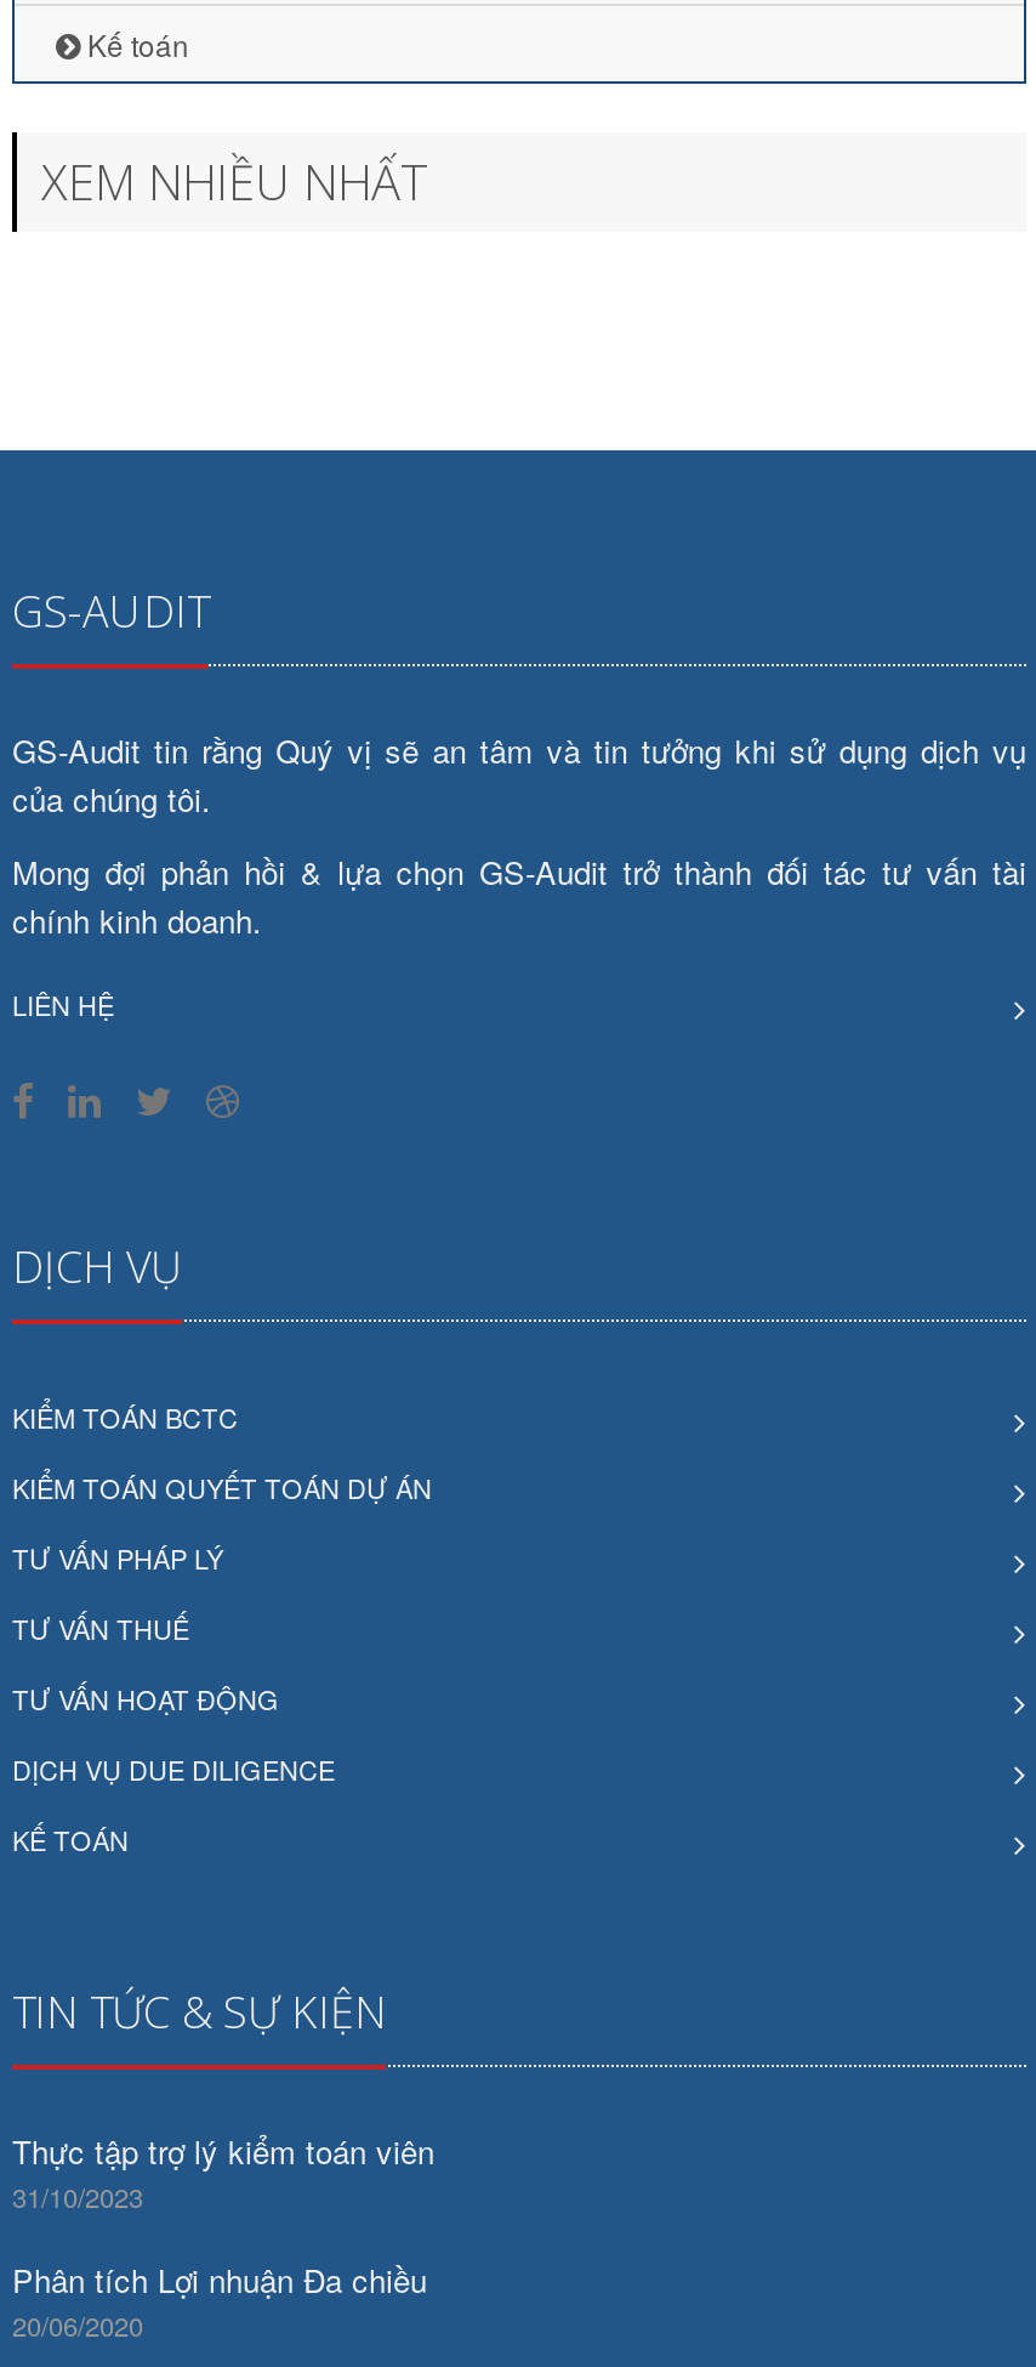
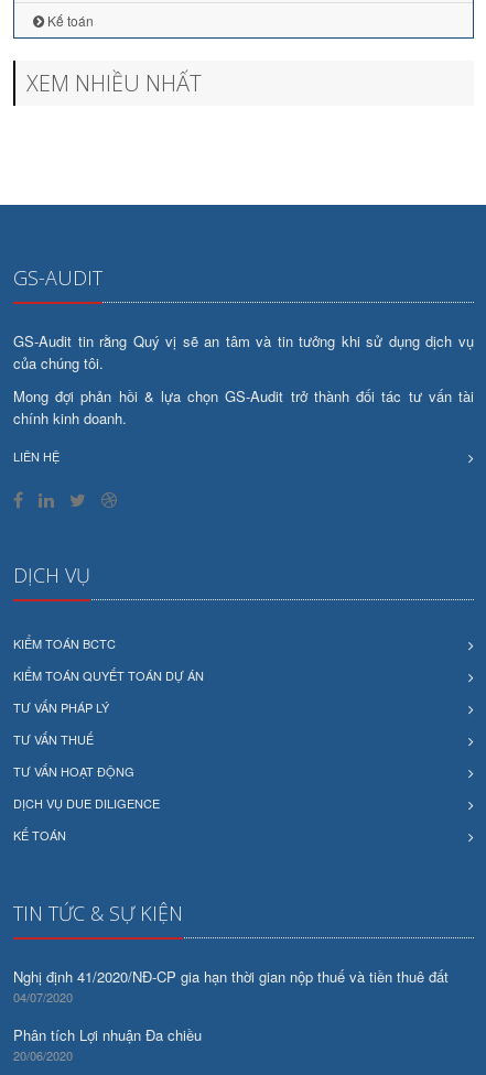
- Thực tập trợ lý kiểm toán viên
- 31/10/2023
+ Nghị định 41/2020/NĐ-CP gia hạn thời gian nộp thuế và tiền thuê đất
+ 04/07/2020
